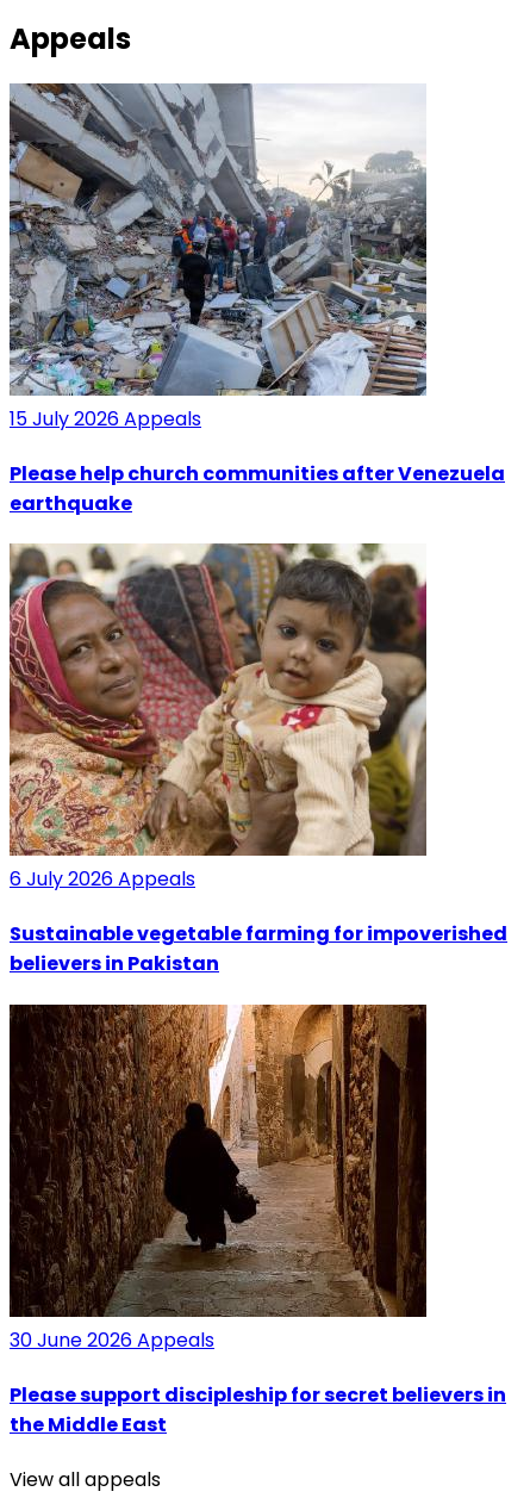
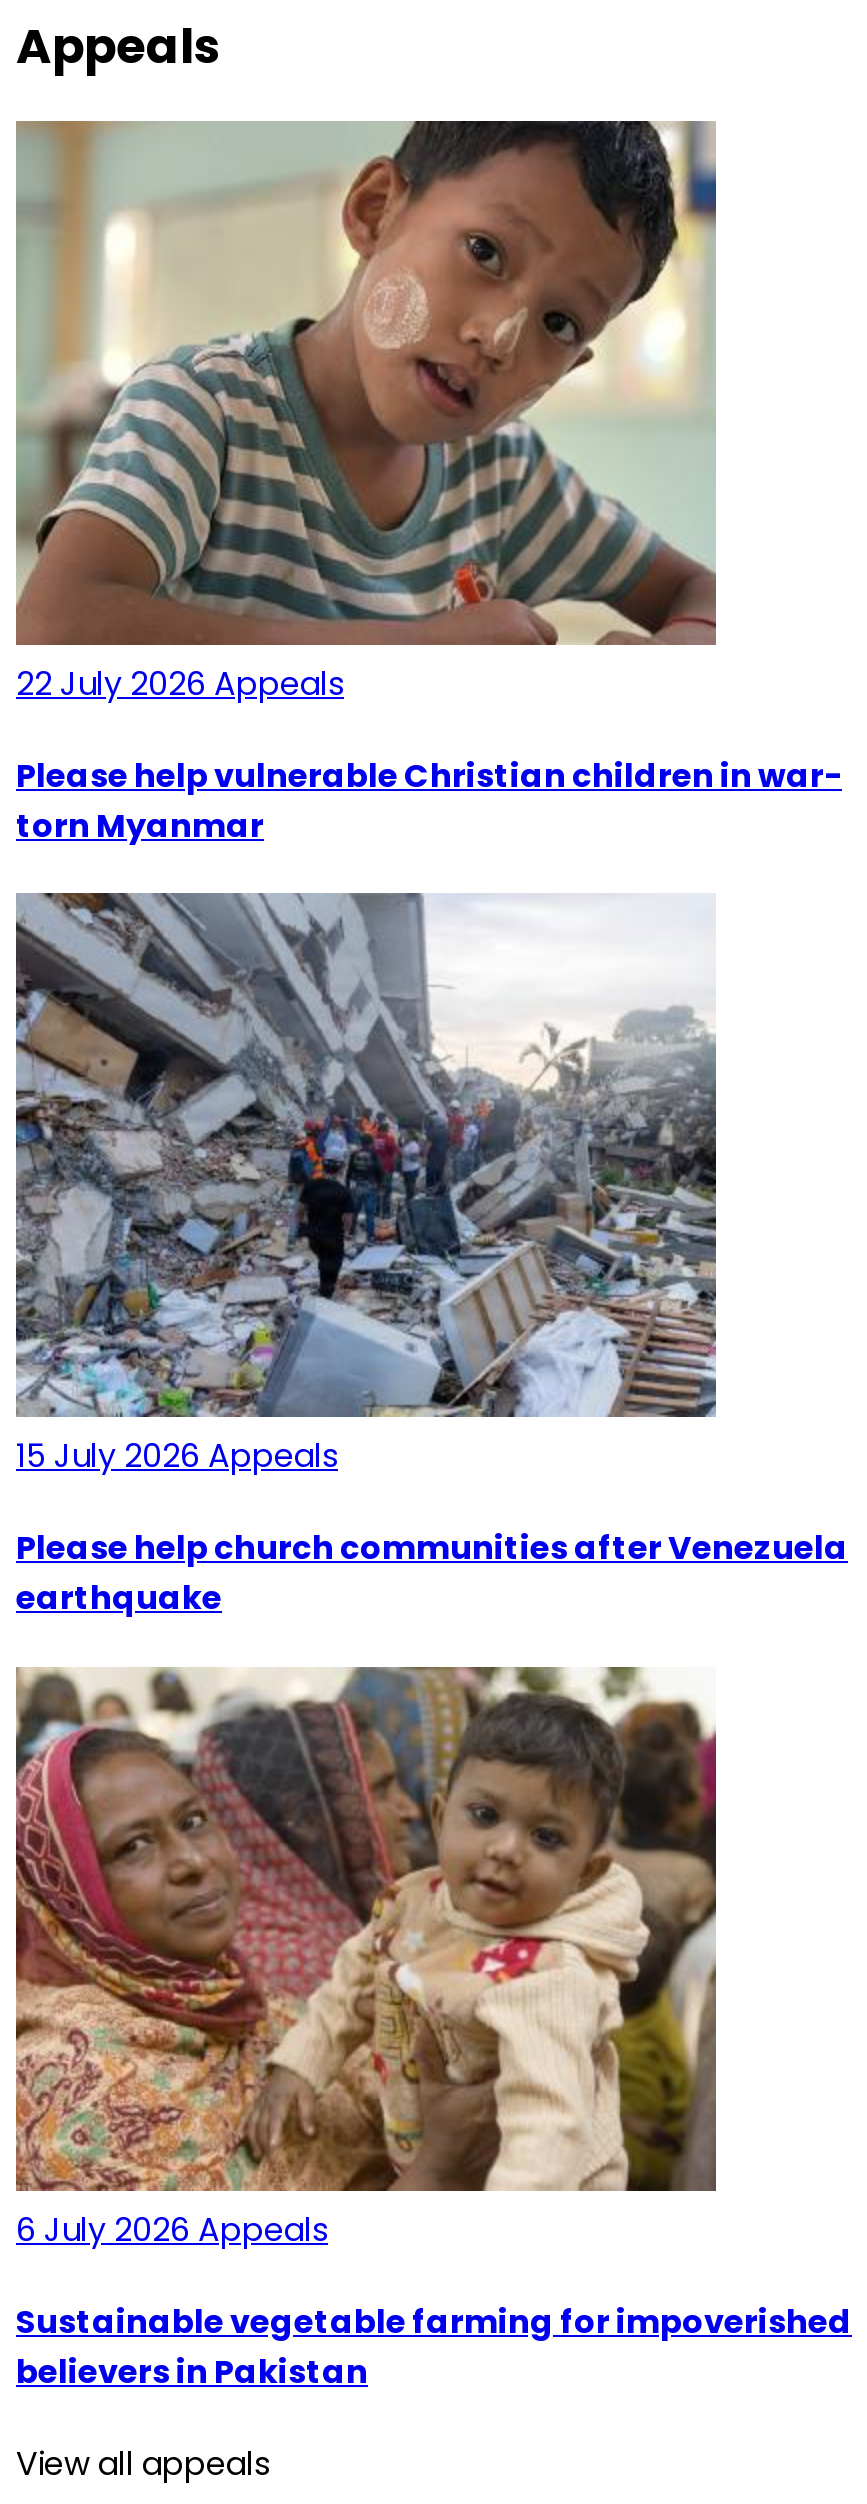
+ [image]
+ 22 July 2026 Appeals
+ Please help vulnerable Christian children in war-
+ torn Myanmar

moved down: [image] | 15 July 2026 Appeals | Please help church communities after Venezuela | earthquake | 6 July 2026 Appeals | Sustainable vegetable farming for impoverished | believers in Pakistan

- [image]
- 30 June 2026 Appeals
- Please support discipleship for secret believers in
- the Middle East
